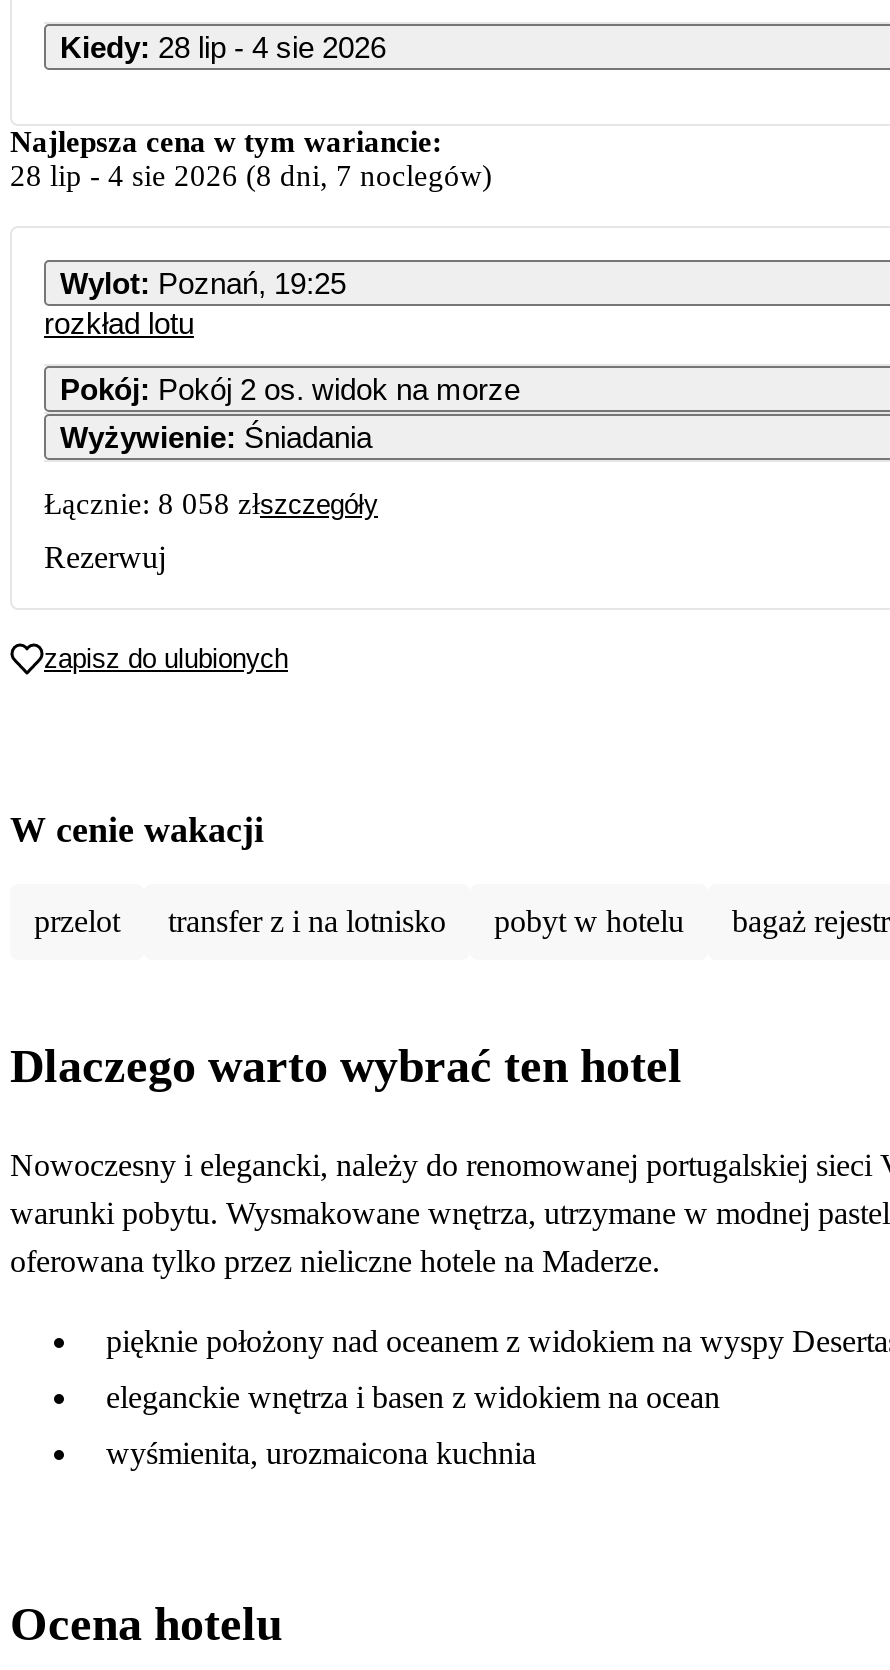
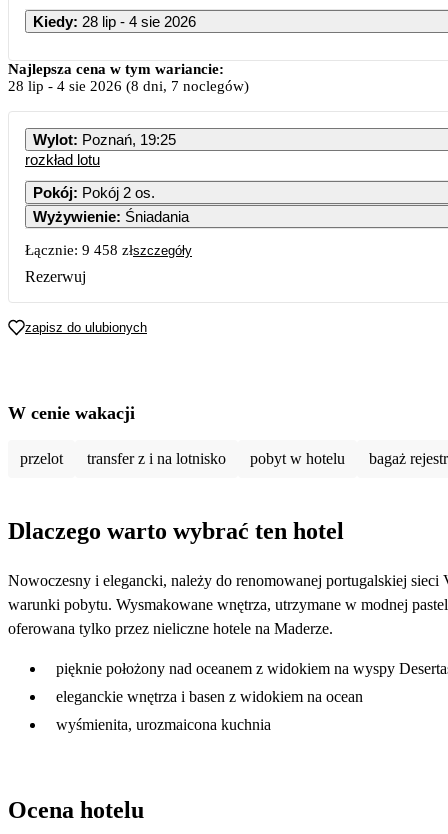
- Pokój: Pokój 2 os. widok na morze
+ Pokój: Pokój 2 os.

- Łącznie: 8 058 złszczegóły
+ Łącznie: 9 458 złszczegóły
